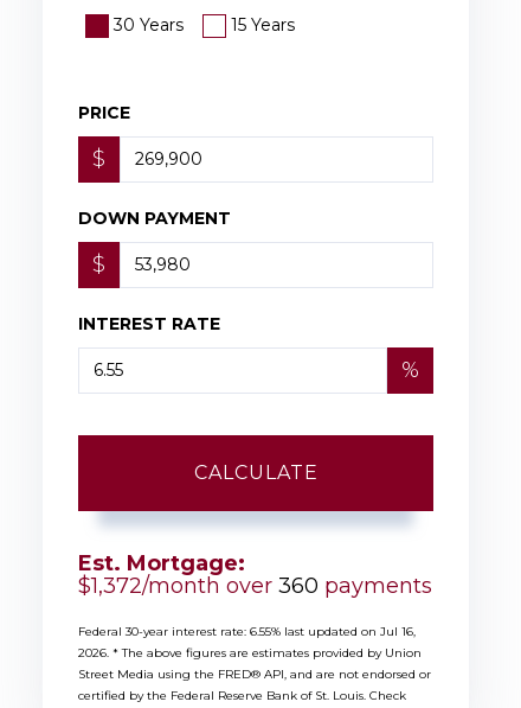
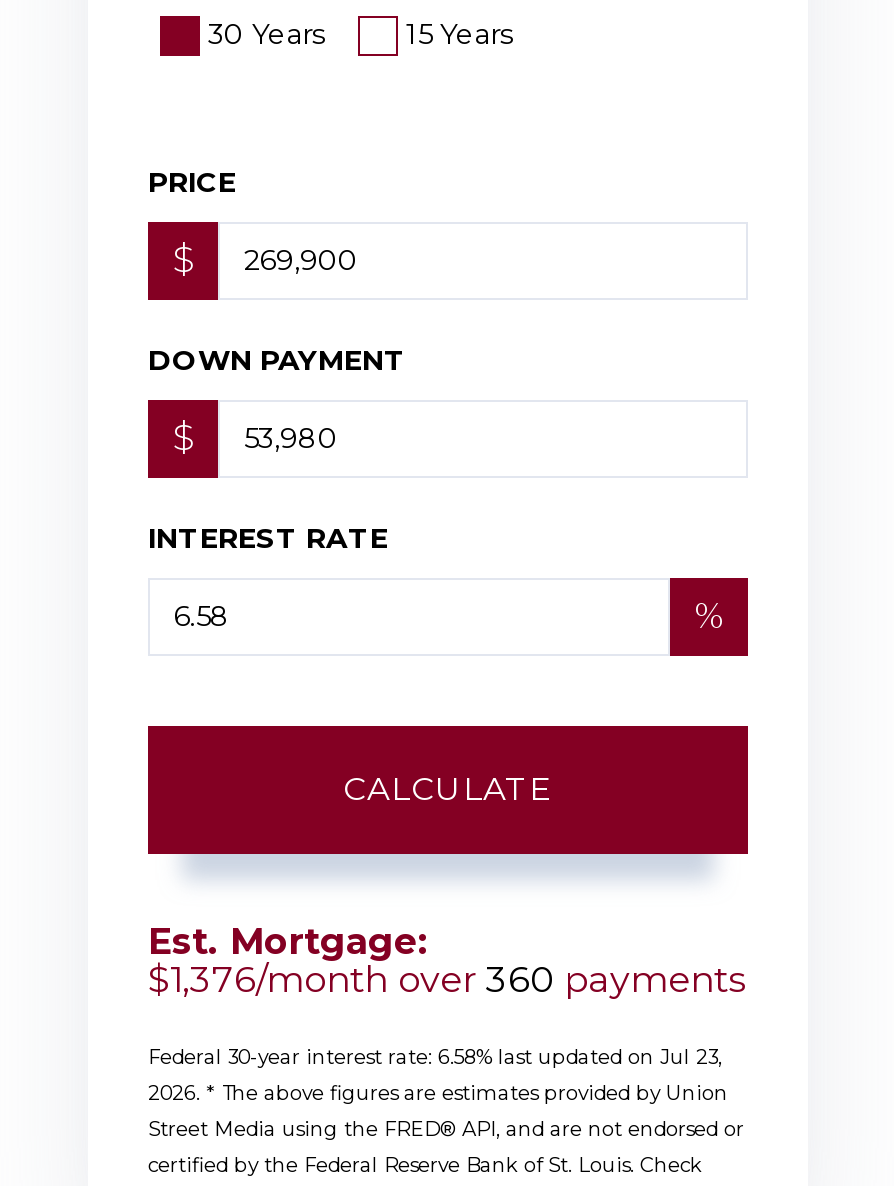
- $1,372/month over 360 payments
+ $1,376/month over 360 payments

- Federal 30-year interest rate: 6.55% last updated on Jul 16,
+ Federal 30-year interest rate: 6.58% last updated on Jul 23,
